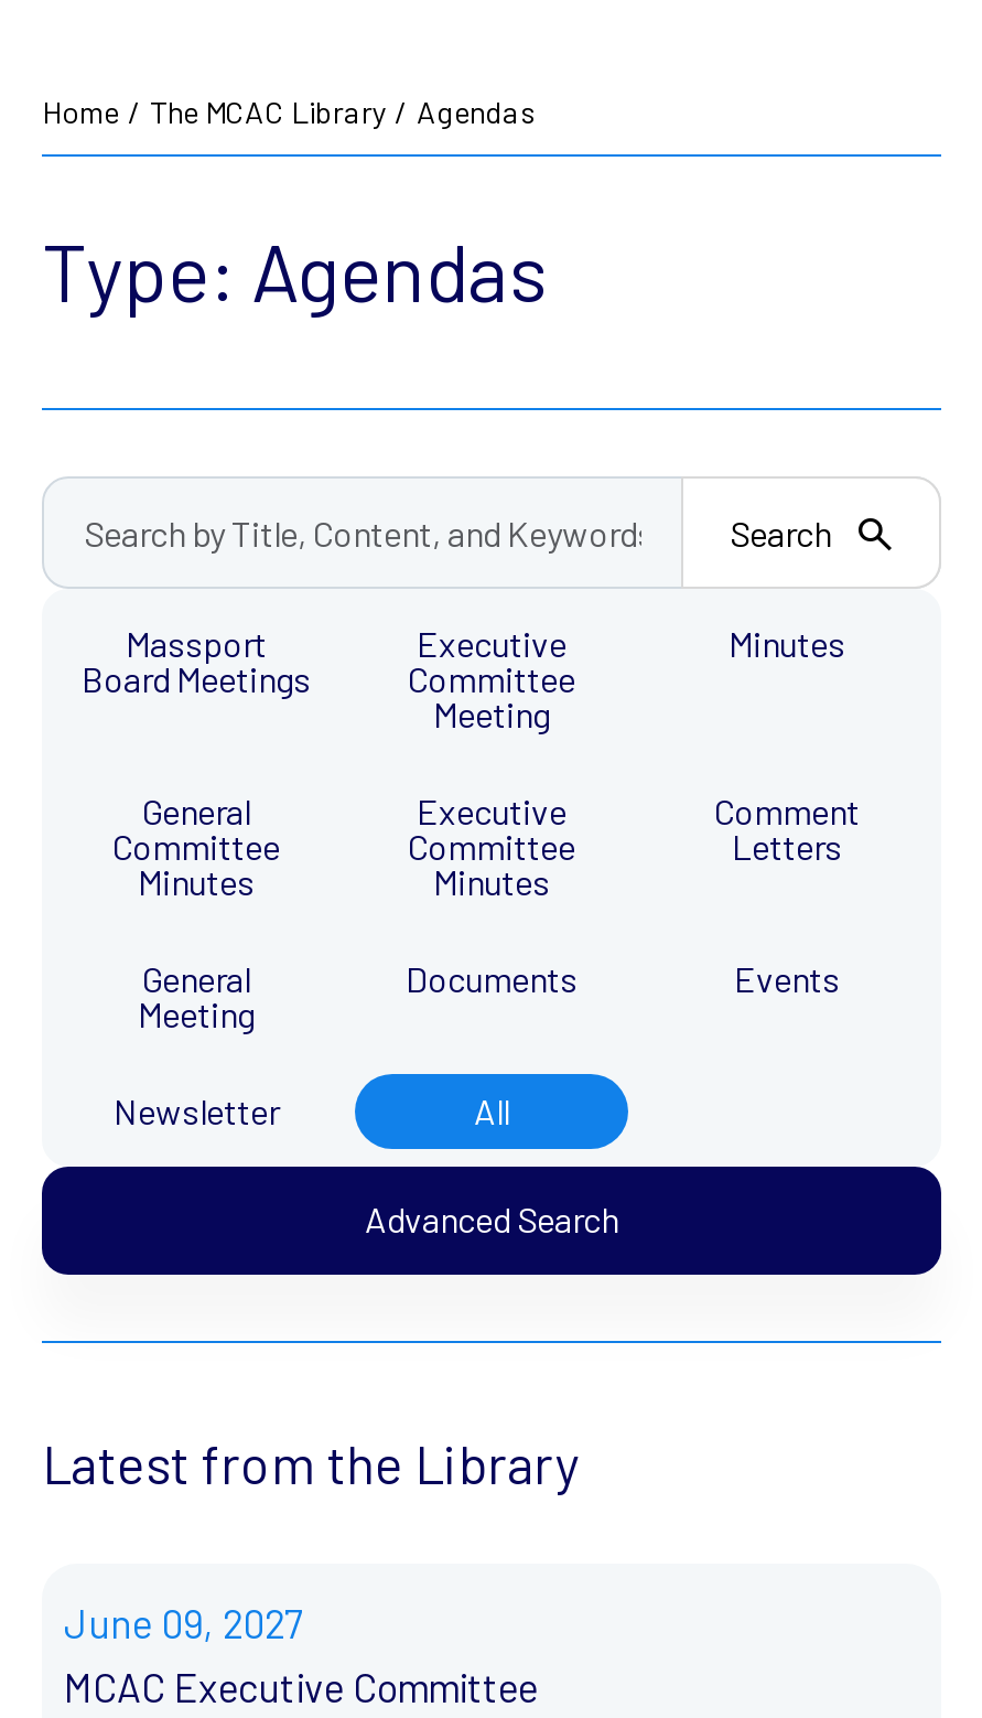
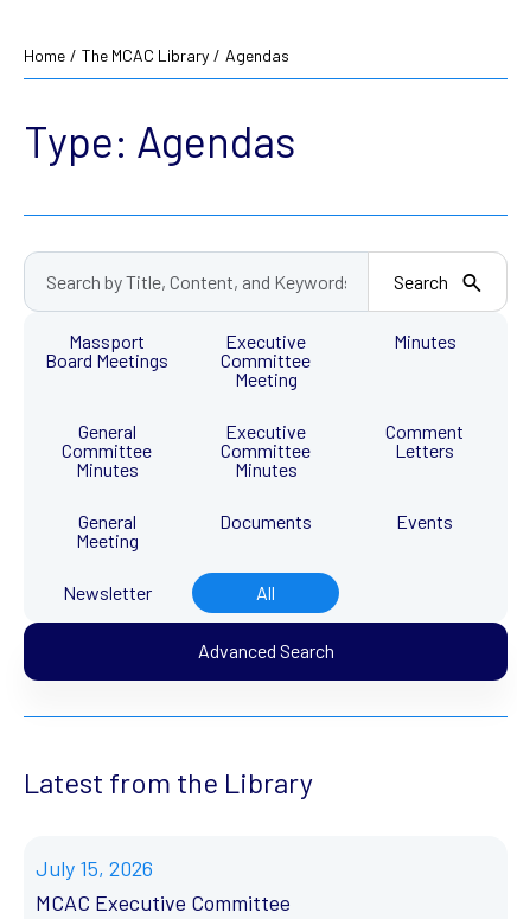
- June 09, 2027
+ July 15, 2026
